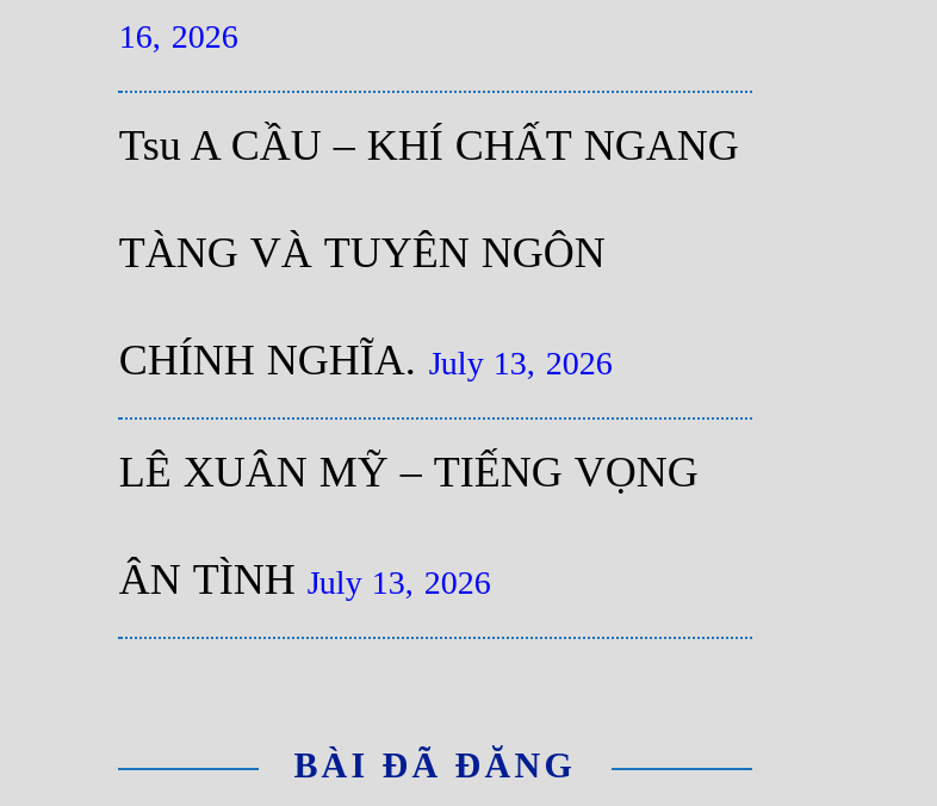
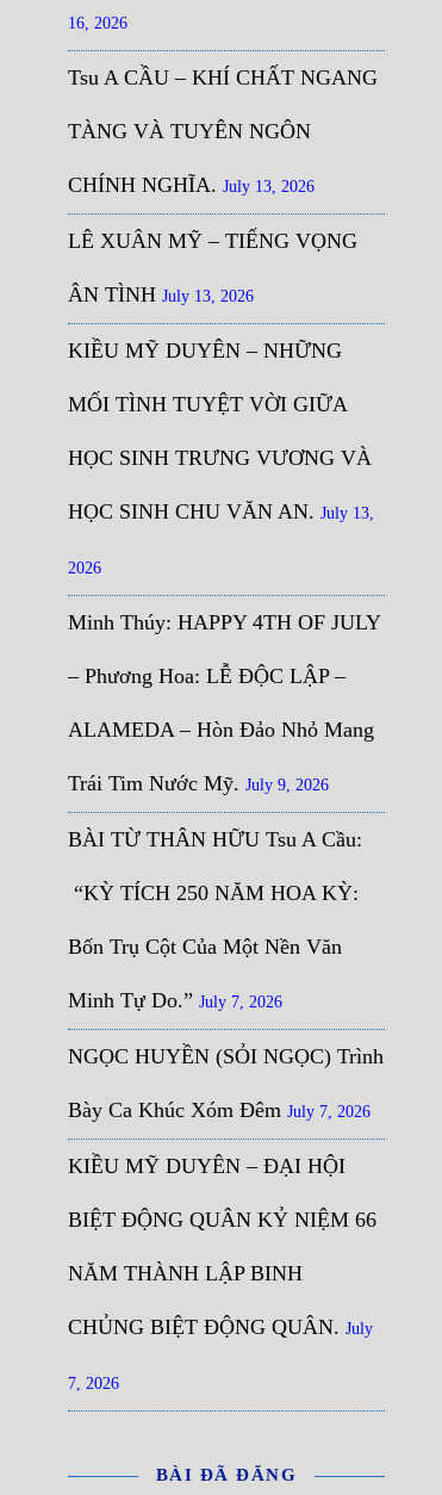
+ KIỀU MỸ DUYÊN – NHỮNG
+ MỐI TÌNH TUYỆT VỜI GIỮA
+ HỌC SINH TRƯNG VƯƠNG VÀ
+ HỌC SINH CHU VĂN AN. July 13,
+ 2026
+ Minh Thúy: HAPPY 4TH OF JULY
+ – Phương Hoa: LỄ ĐỘC LẬP –
+ ALAMEDA – Hòn Đảo Nhỏ Mang
+ Trái Tim Nước Mỹ. July 9, 2026
+ BÀI TỪ THÂN HỮU Tsu A Cầu:
+ “KỲ TÍCH 250 NĂM HOA KỲ:
+ Bốn Trụ Cột Của Một Nền Văn
+ Minh Tự Do.” July 7, 2026
+ NGỌC HUYỀN (SỎI NGỌC) Trình
+ Bày Ca Khúc Xóm Đêm July 7, 2026
+ KIỀU MỸ DUYÊN – ĐẠI HỘI
+ BIỆT ĐỘNG QUÂN KỶ NIỆM 66
+ NĂM THÀNH LẬP BINH
+ CHỦNG BIỆT ĐỘNG QUÂN. July
+ 7, 2026
